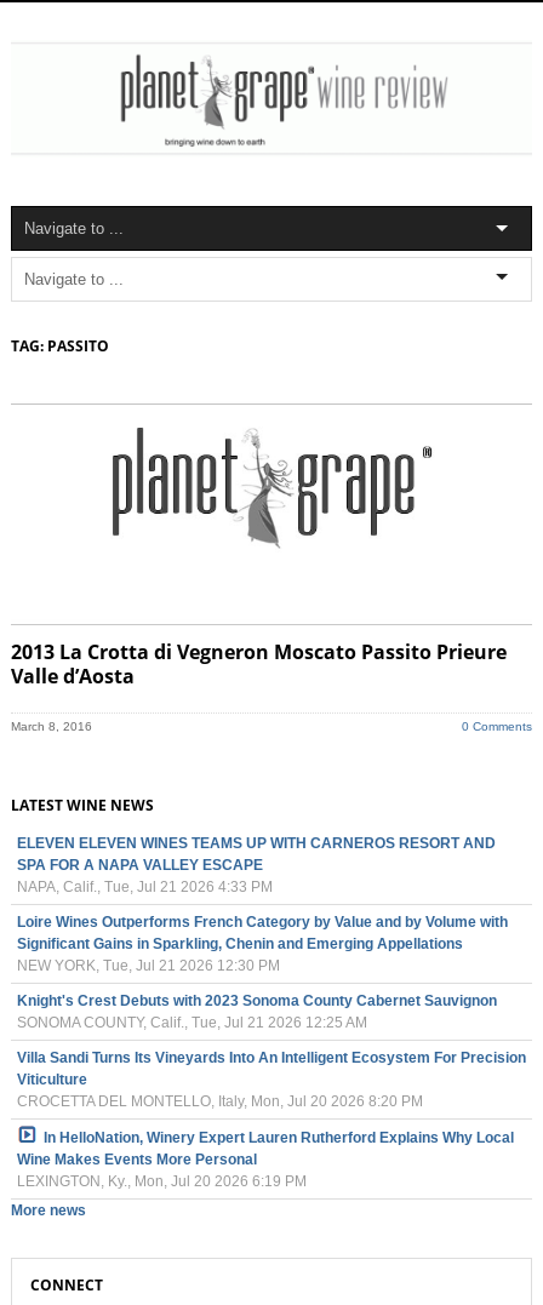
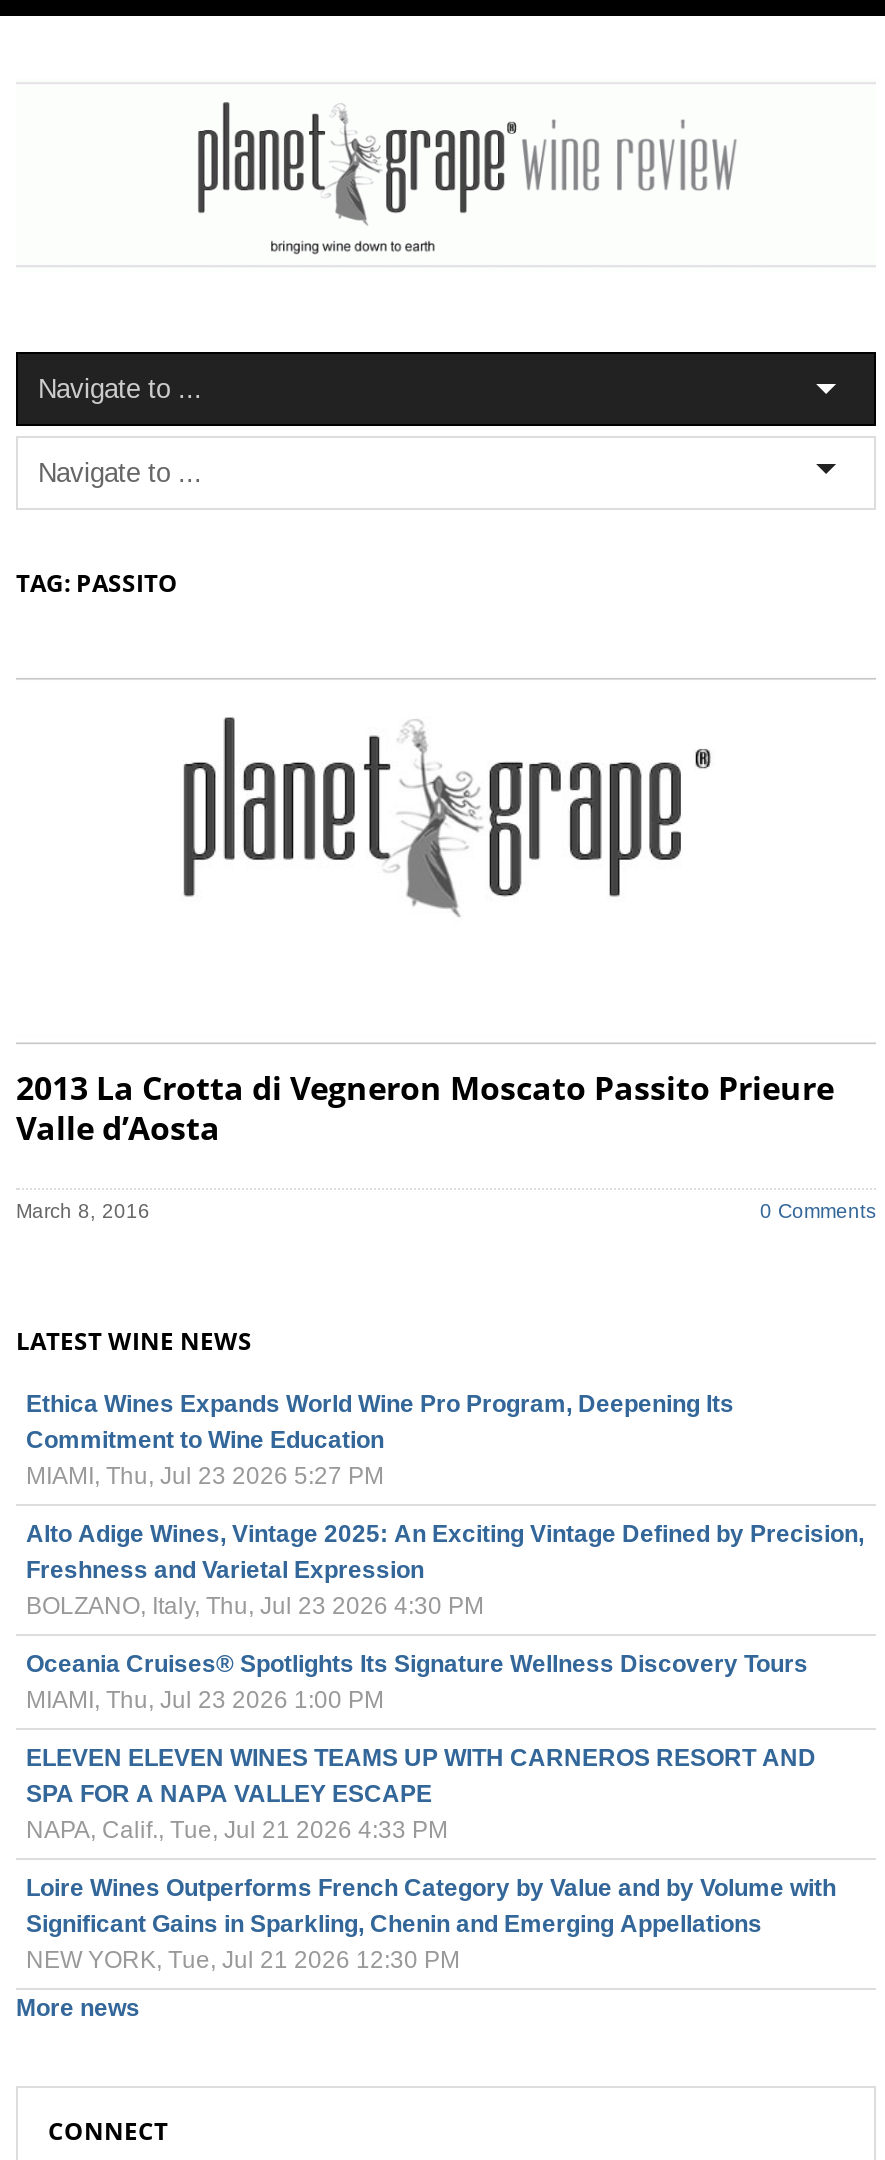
+ Ethica Wines Expands World Wine Pro Program, Deepening Its
+ Commitment to Wine Education
+ MIAMI, Thu, Jul 23 2026 5:27 PM
+ Alto Adige Wines, Vintage 2025: An Exciting Vintage Defined by Precision,
+ Freshness and Varietal Expression
+ BOLZANO, Italy, Thu, Jul 23 2026 4:30 PM
+ Oceania Cruises® Spotlights Its Signature Wellness Discovery Tours
+ MIAMI, Thu, Jul 23 2026 1:00 PM

moved down: ELEVEN ELEVEN WINES TEAMS UP WITH CARNEROS RESORT AND | SPA FOR A NAPA VALLEY ESCAPE | NAPA, Calif., Tue, Jul 21 2026 4:33 PM | Loire Wines Outperforms French Category by Value and by Volume with | Significant Gains in Sparkling, Chenin and Emerging Appellations | NEW YORK, Tue, Jul 21 2026 12:30 PM

- Knight's Crest Debuts with 2023 Sonoma County Cabernet Sauvignon
- SONOMA COUNTY, Calif., Tue, Jul 21 2026 12:25 AM
- Villa Sandi Turns Its Vineyards Into An Intelligent Ecosystem For Precision
- Viticulture
- CROCETTA DEL MONTELLO, Italy, Mon, Jul 20 2026 8:20 PM
- In HelloNation, Winery Expert Lauren Rutherford Explains Why Local
- Wine Makes Events More Personal
- LEXINGTON, Ky., Mon, Jul 20 2026 6:19 PM
